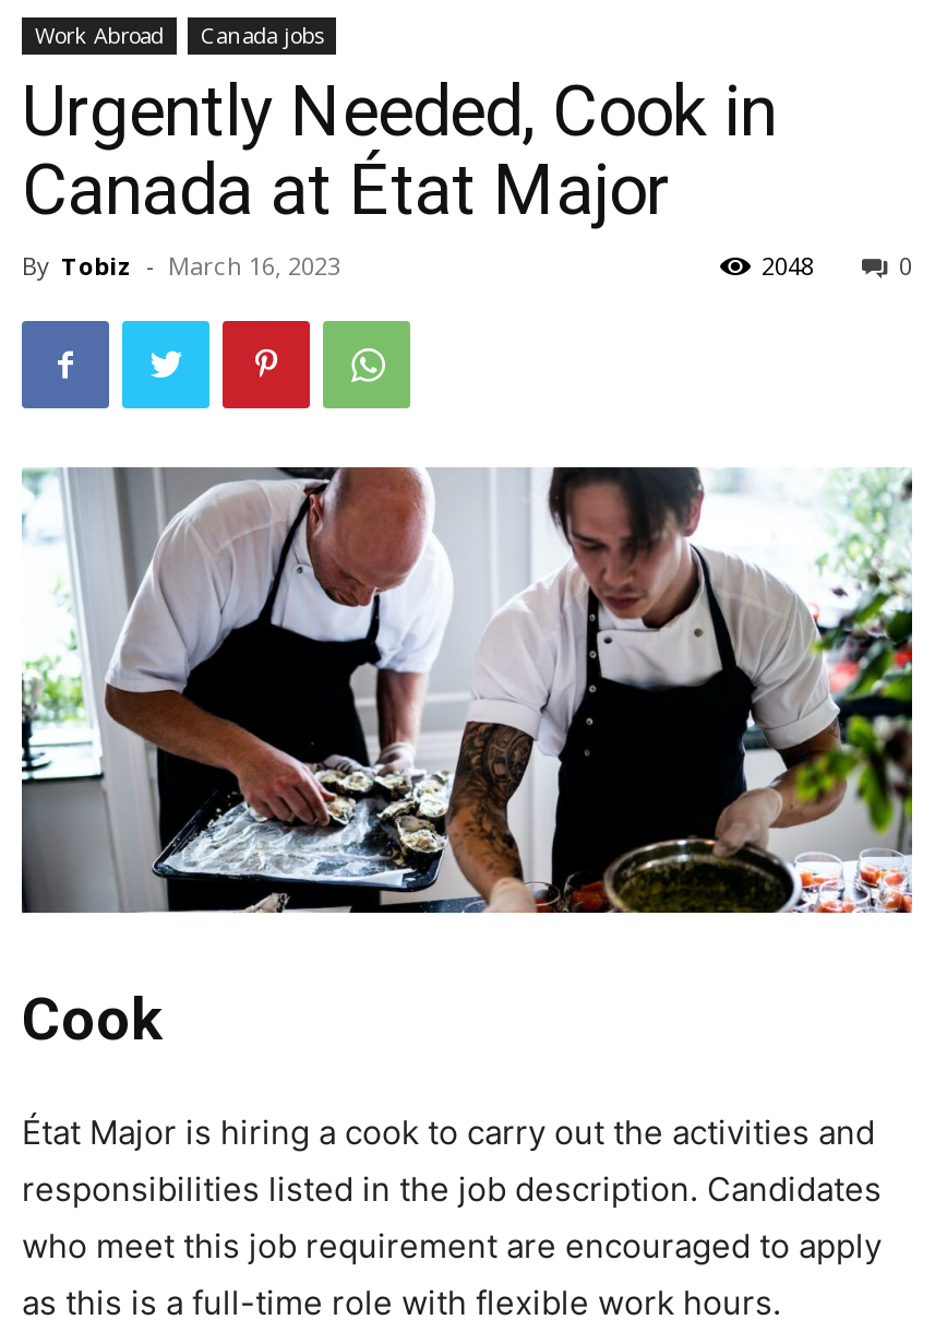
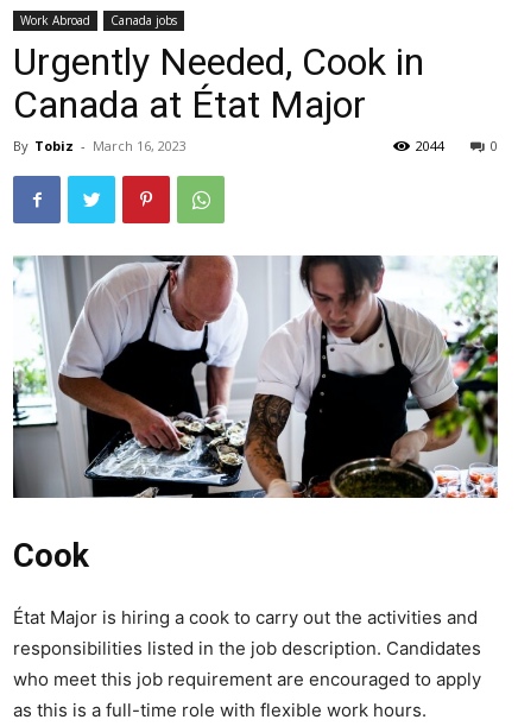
- 2048
+ 2044
